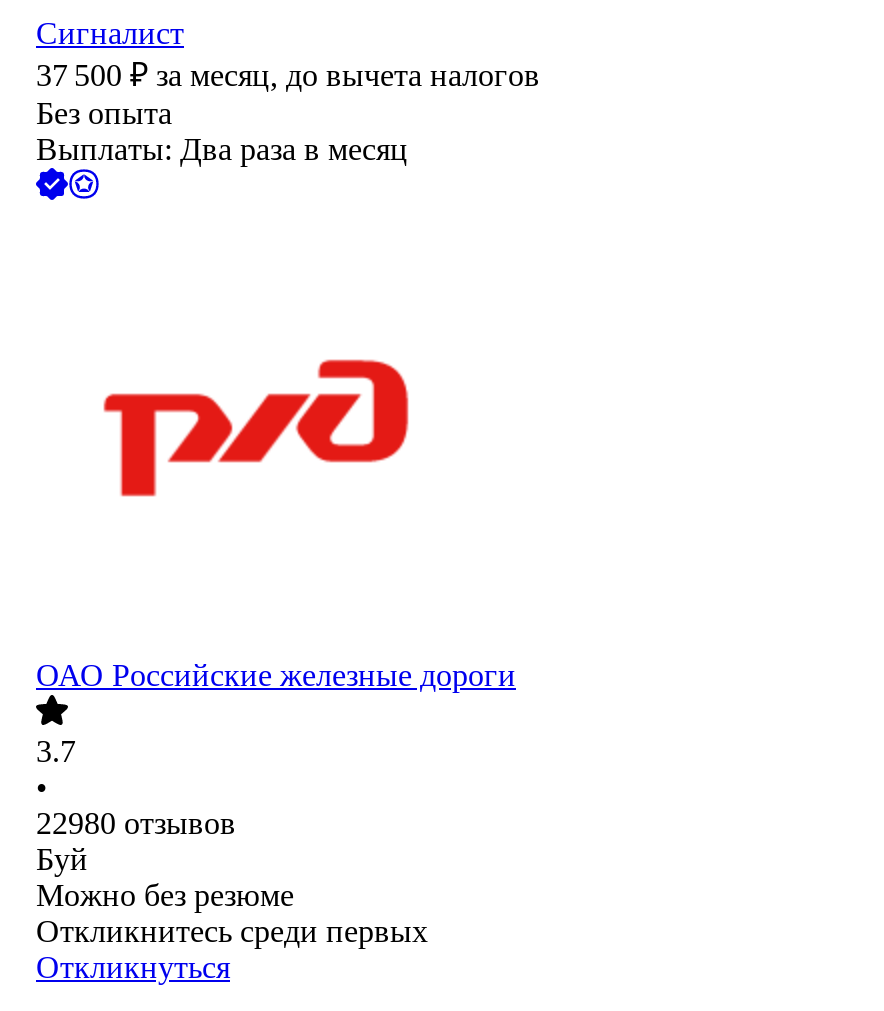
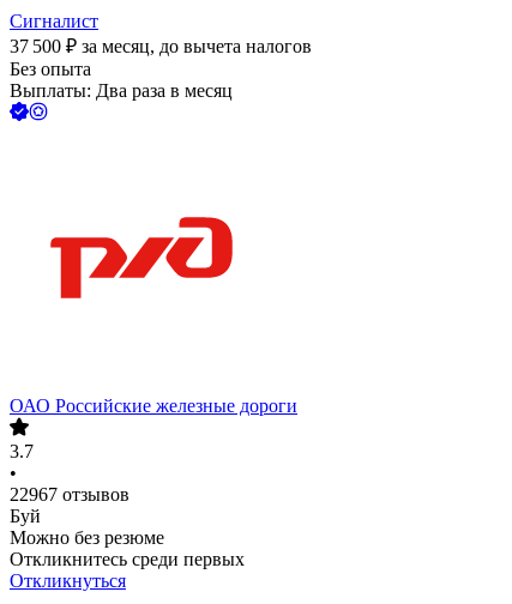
- 22980 отзывов
+ 22967 отзывов
